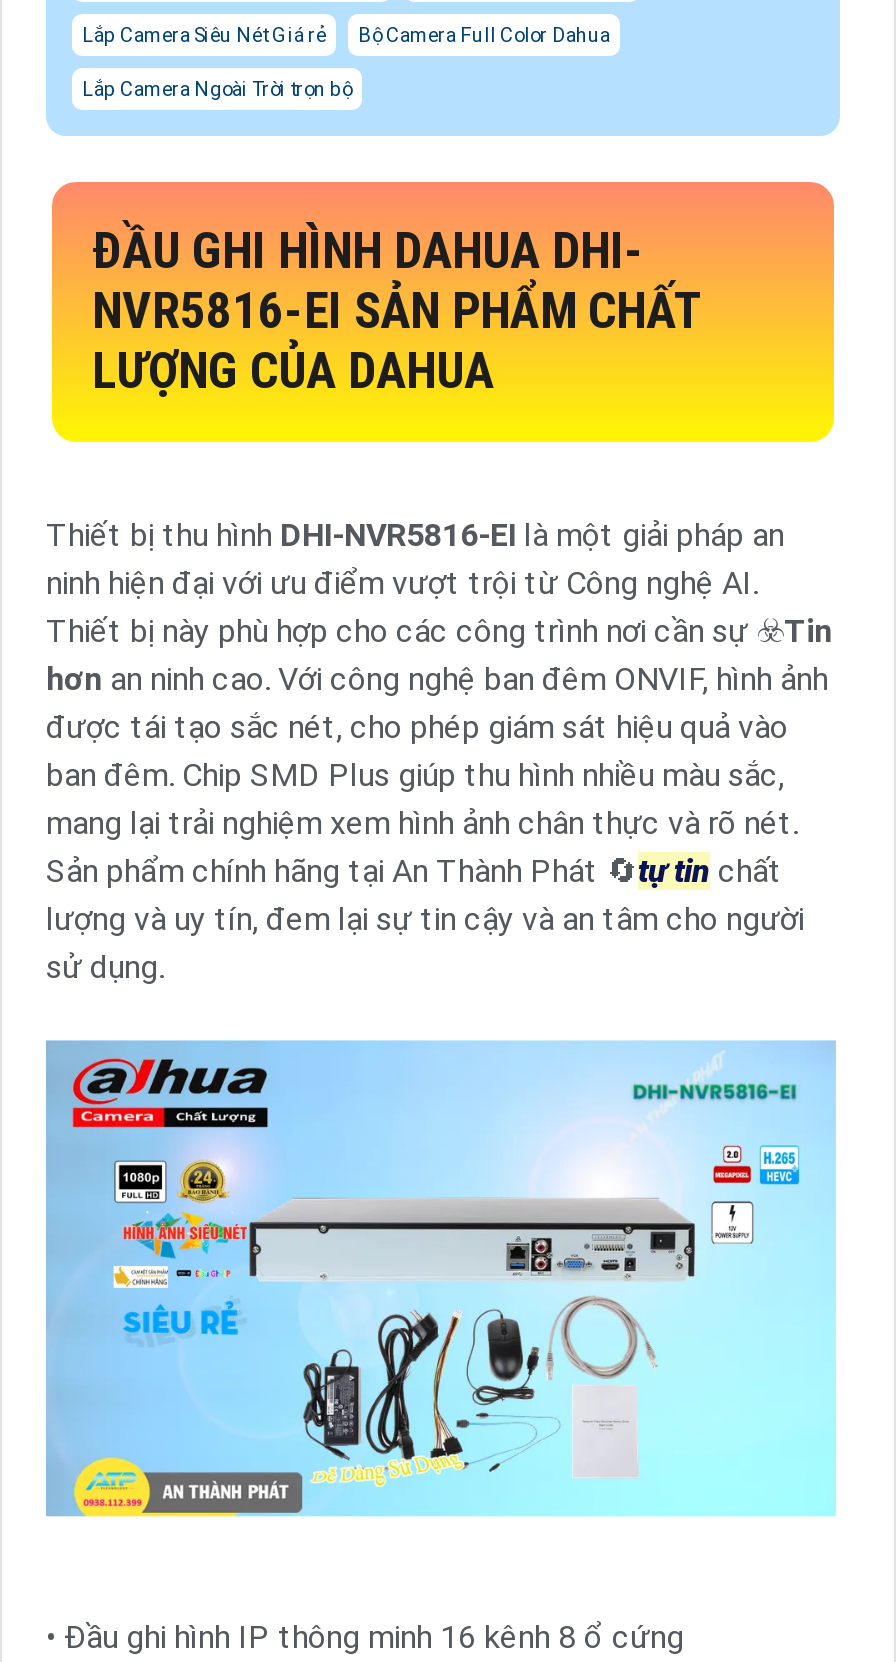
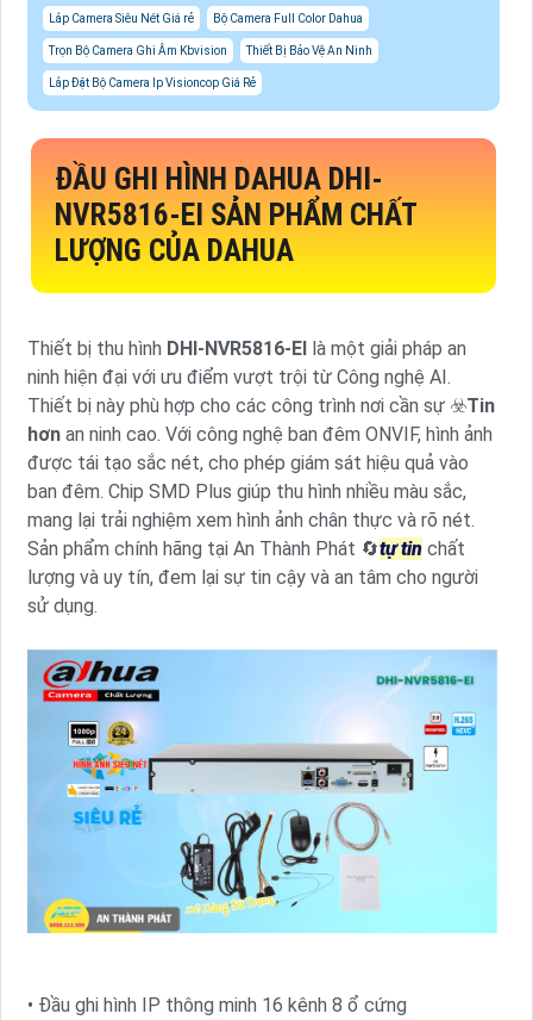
- Lắp Camera Ngoài Trời trọn bộ
+ Trọn Bộ Camera Ghi Âm Kbvision
+ Thiết Bị Bảo Vệ An Ninh
+ Lắp Đặt Bộ Camera Ip Visioncop Giá Rẻ
